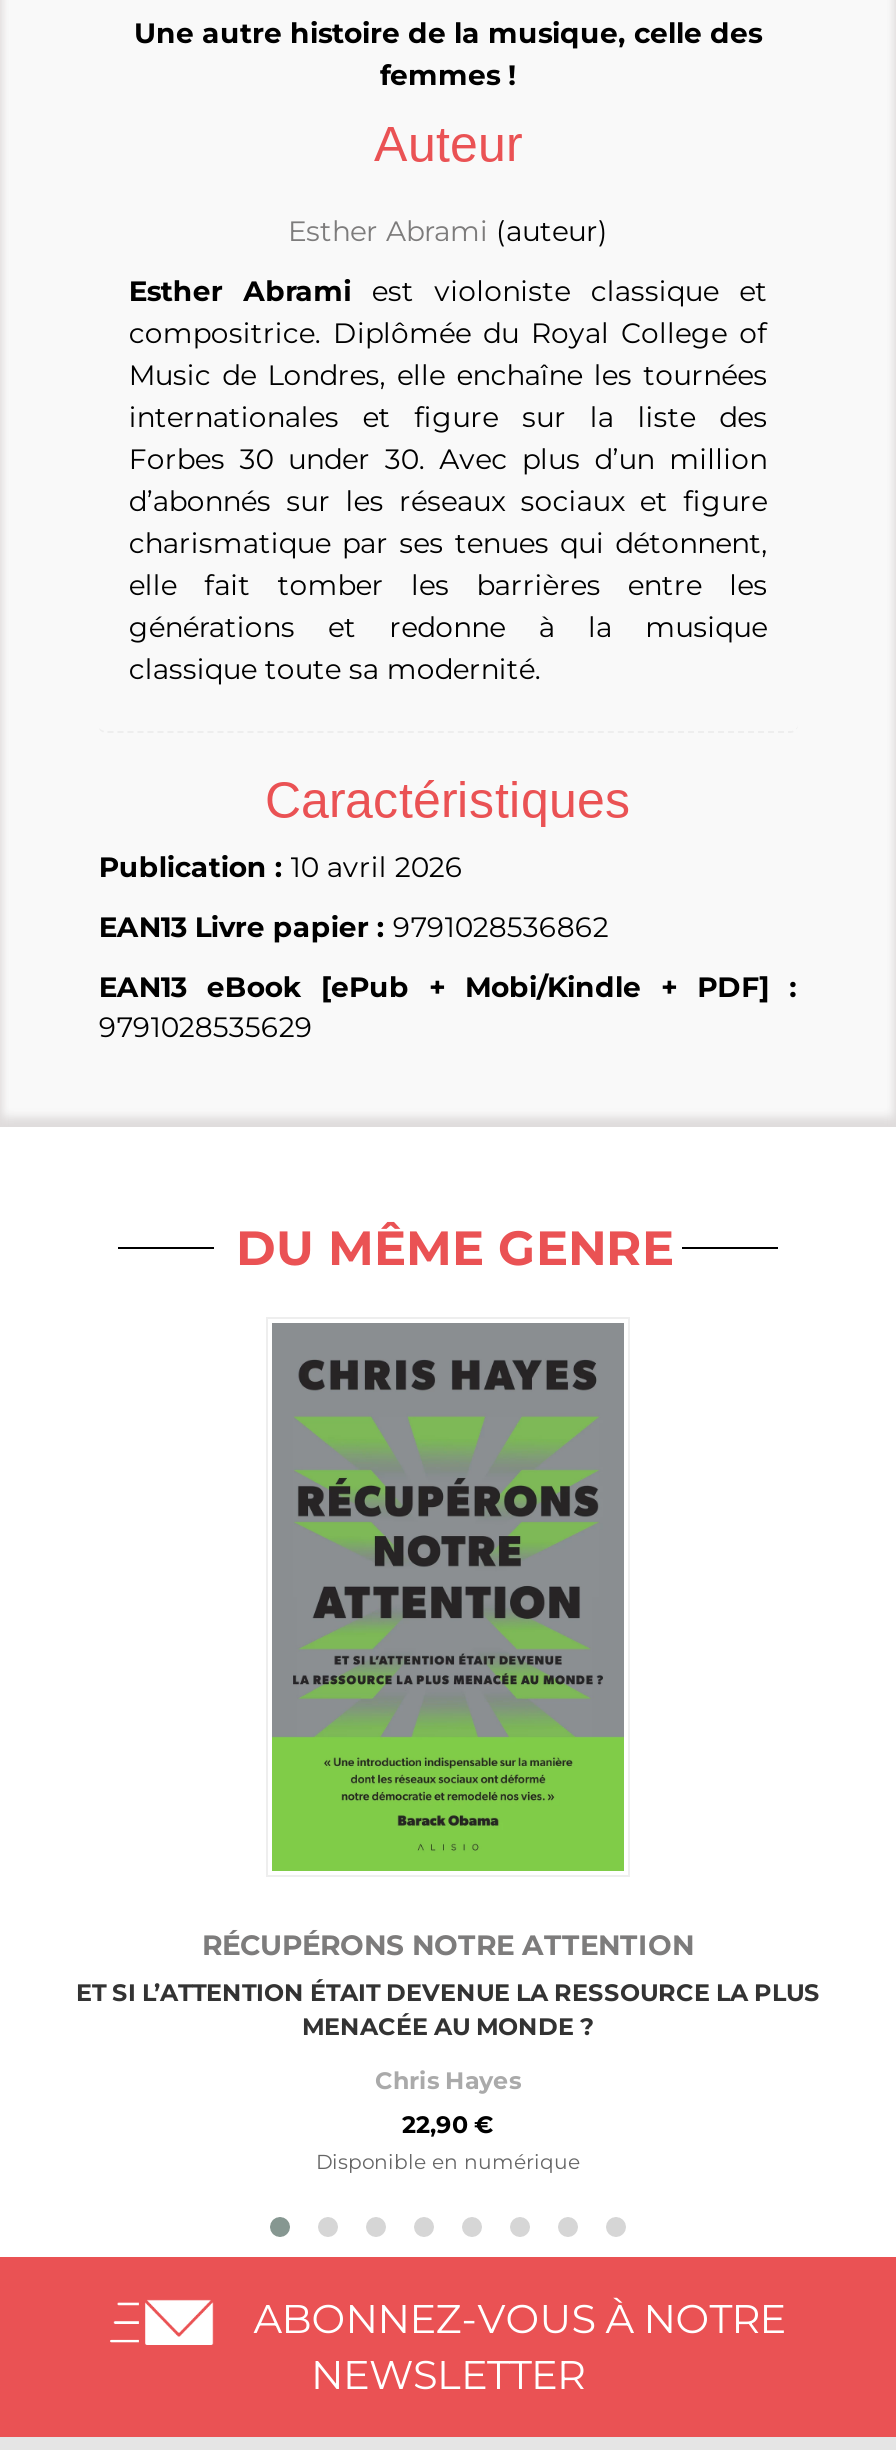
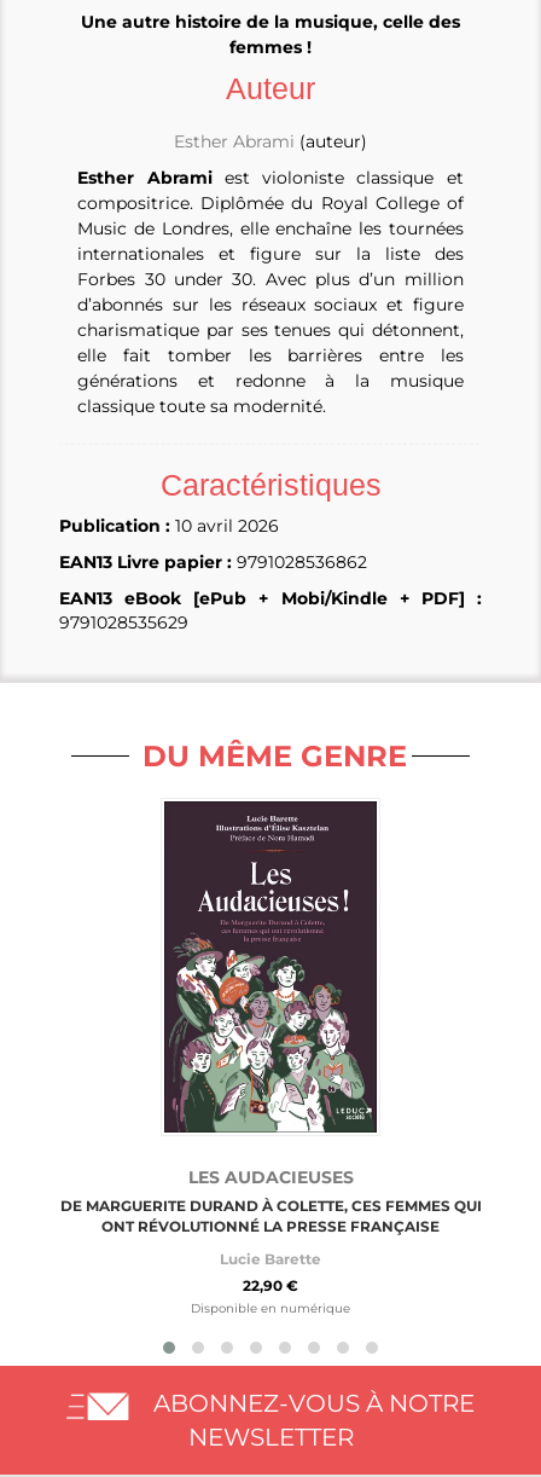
- [image]
- RÉCUPÉRONS NOTRE ATTENTION
- ET SI L’ATTENTION ÉTAIT DEVENUE LA RESSOURCE LA PLUS
- MENACÉE AU MONDE ?
+ [image]
+ LES AUDACIEUSES
+ DE MARGUERITE DURAND À COLETTE, CES FEMMES QUI
+ ONT RÉVOLUTIONNÉ LA PRESSE FRANÇAISE

- Chris Hayes
+ Lucie Barette
